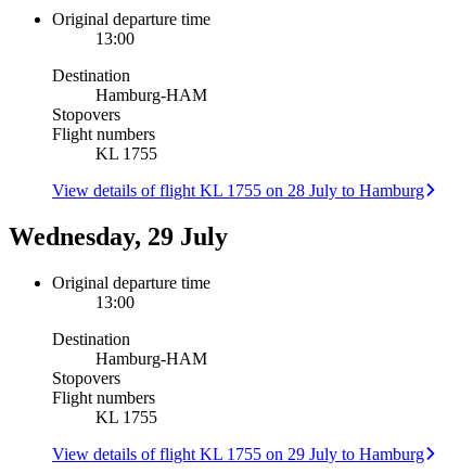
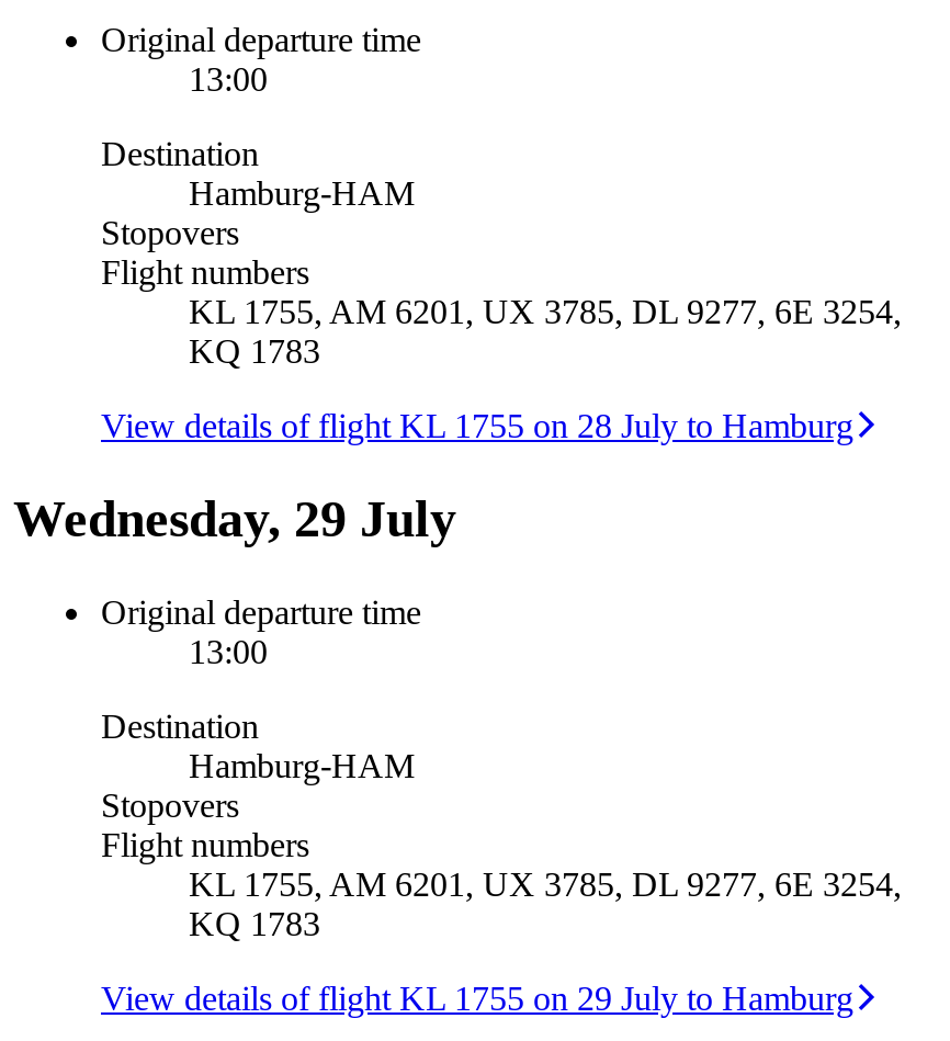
- KL 1755
+ KL 1755, AM 6201, UX 3785, DL 9277, 6E 3254,
+ KQ 1783

- KL 1755
+ KL 1755, AM 6201, UX 3785, DL 9277, 6E 3254,
+ KQ 1783
